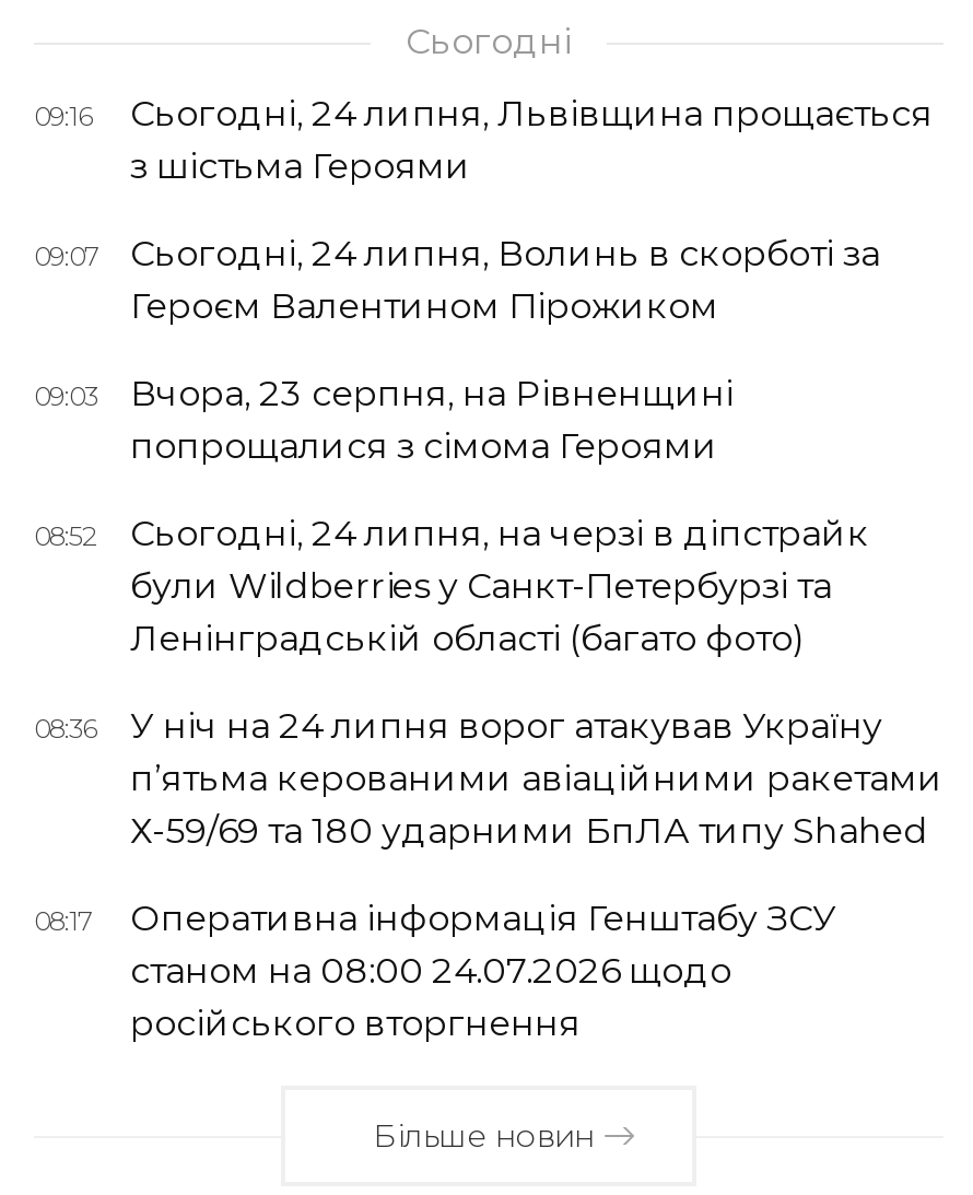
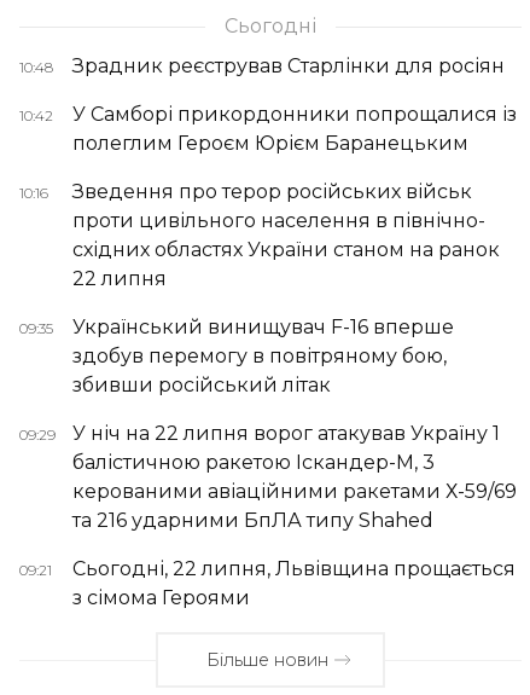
- 09:16
- Сьогодні, 24 липня, Львівщина прощається
- з шістьма Героями
+ 10:48
+ Зрадник реєстрував Старлінки для росіян

- 09:07
- Сьогодні, 24 липня, Волинь в скорботі за
- Героєм Валентином Пірожиком
+ 10:42
+ У Самборі прикордонники попрощалися із
+ полеглим Героєм Юрієм Баранецьким

- 09:03
- Вчора, 23 серпня, на Рівненщині
- попрощалися з сімома Героями
+ 10:16
+ Зведення про терор російських військ
+ проти цивільного населення в північно-
+ східних областях України станом на ранок
+ 22 липня

- 08:52
- Сьогодні, 24 липня, на черзі в діпстрайк
- були Wildberries у Санкт-Петербурзі та
- Ленінградській області (багато фото)
+ 09:35
+ Український винищувач F-16 вперше
+ здобув перемогу в повітряному бою,
+ збивши російський літак

- 08:36
- У ніч на 24 липня ворог атакував Україну
- п’ятьма керованими авіаційними ракетами
- Х-59/69 та 180 ударними БпЛА типу Shahed
+ 09:29
+ У ніч на 22 липня ворог атакував Україну 1
+ балістичною ракетою Іскандер-М, 3
+ керованими авіаційними ракетами Х-59/69
+ та 216 ударними БпЛА типу Shahed

- 08:17
- Оперативна інформація Генштабу ЗСУ
- станом на 08:00 24.07.2026 щодо
- російського вторгнення
+ 09:21
+ Сьогодні, 22 липня, Львівщина прощається
+ з сімома Героями
